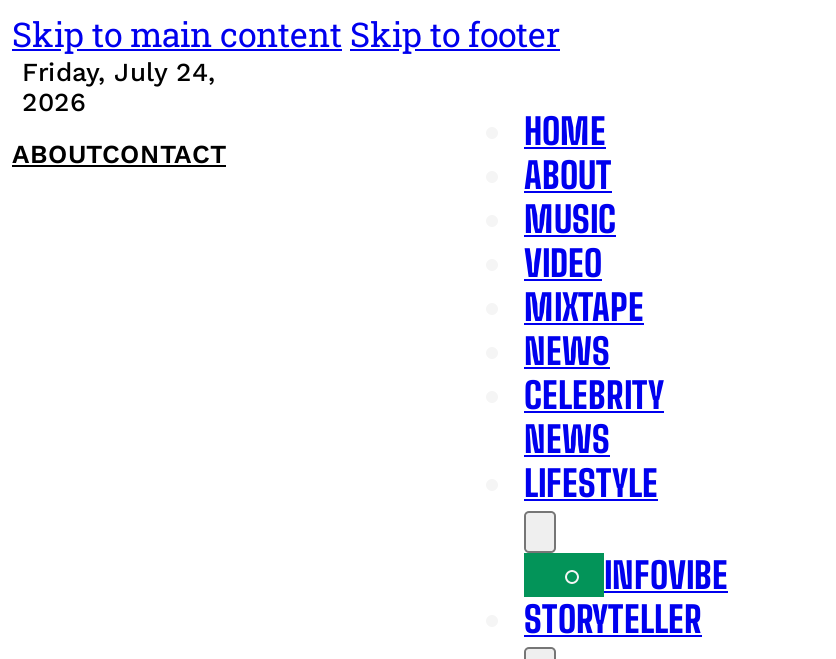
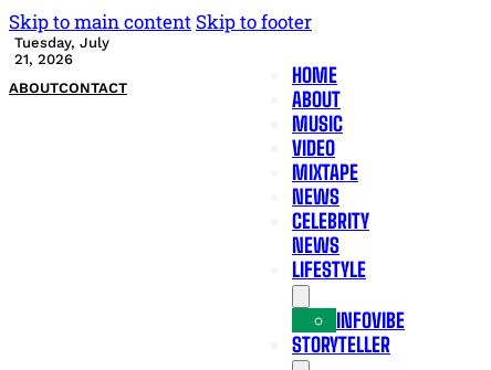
- Friday, July 24,
- 2026
+ Tuesday, July
+ 21, 2026
